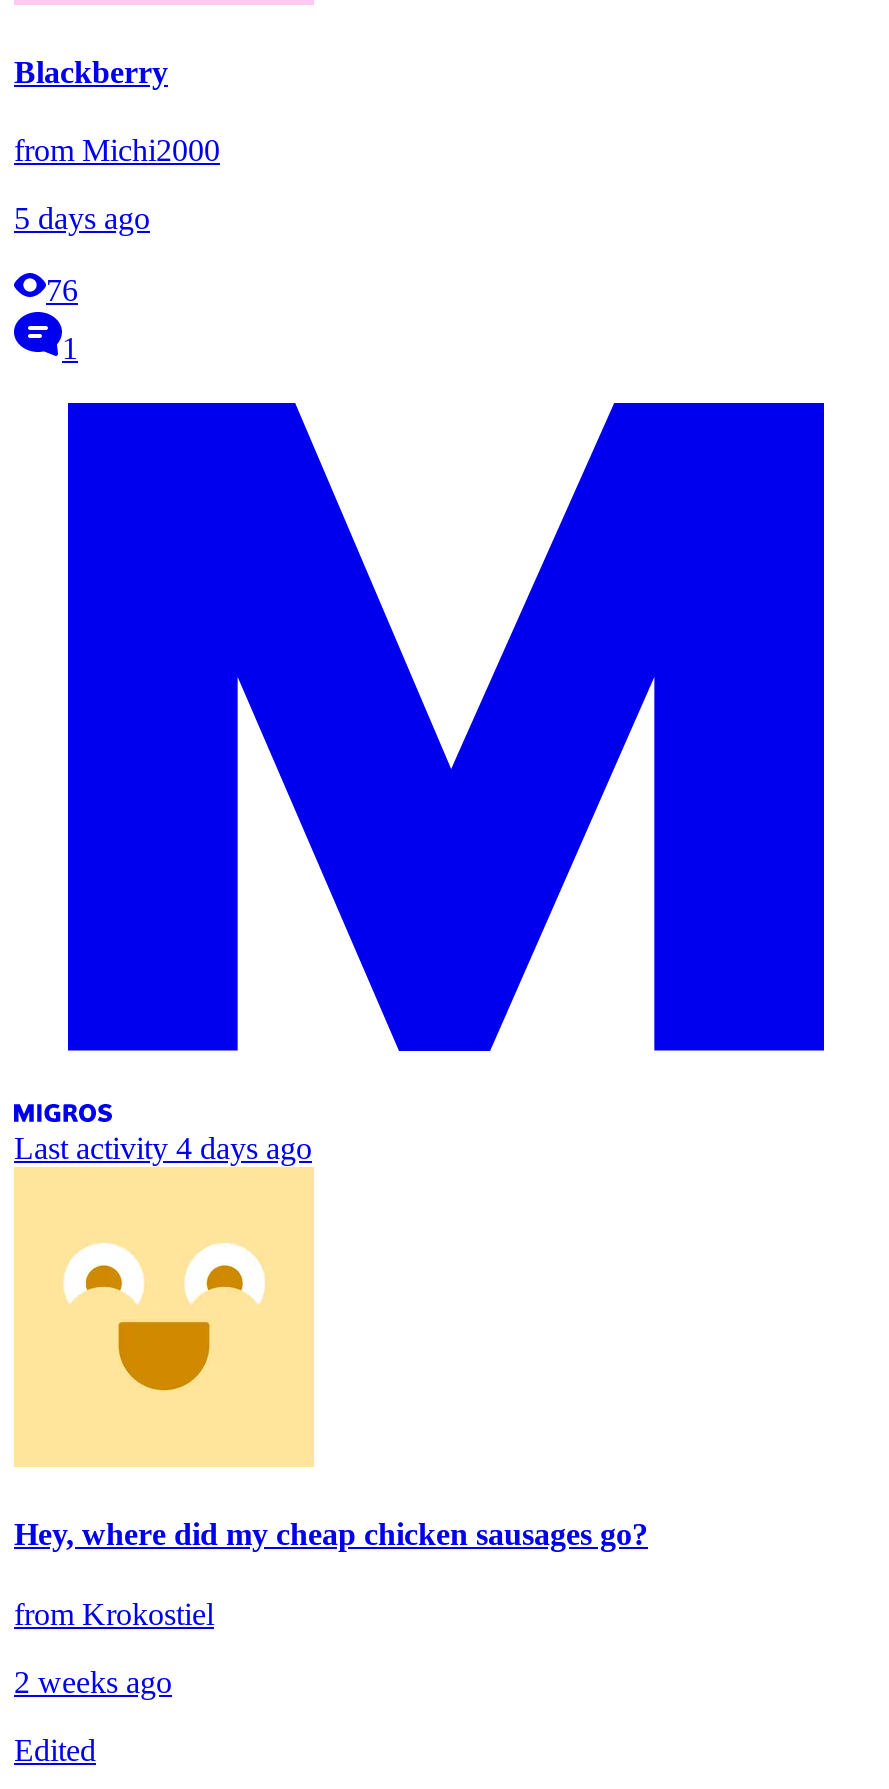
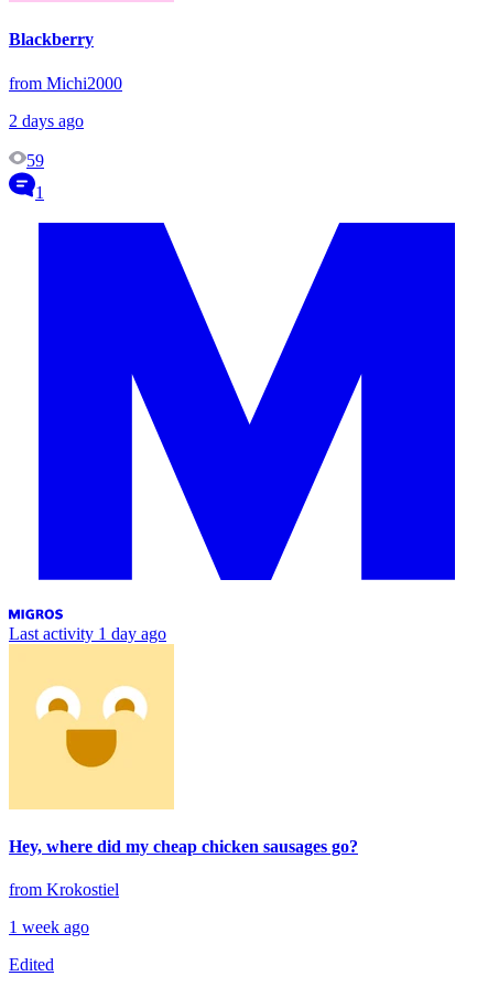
- 5 days ago
+ 2 days ago

- 76
+ 59

- Last activity 4 days ago
+ Last activity 1 day ago

- 2 weeks ago
+ 1 week ago
